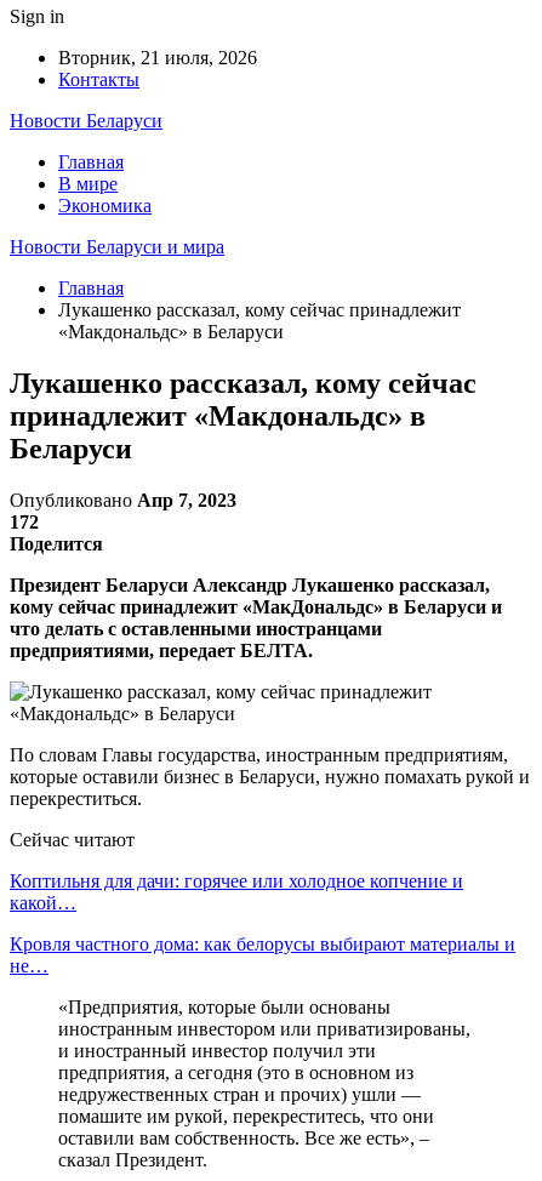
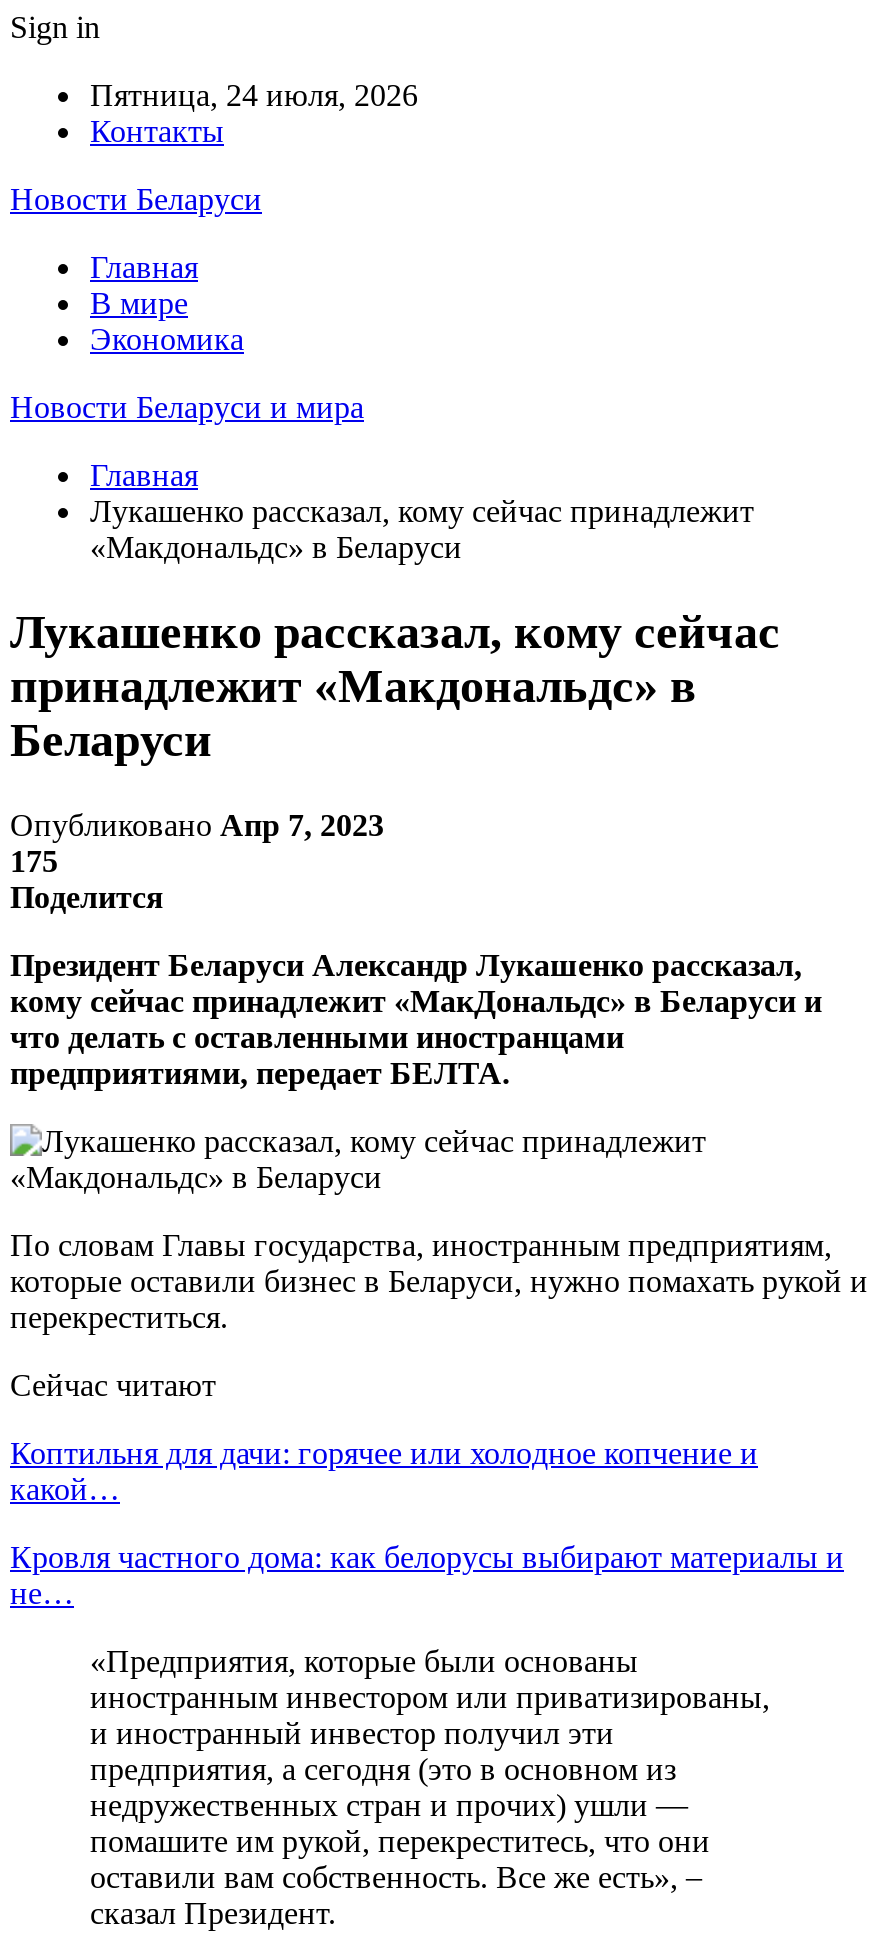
- Вторник, 21 июля, 2026
+ Пятница, 24 июля, 2026

- 172
+ 175
